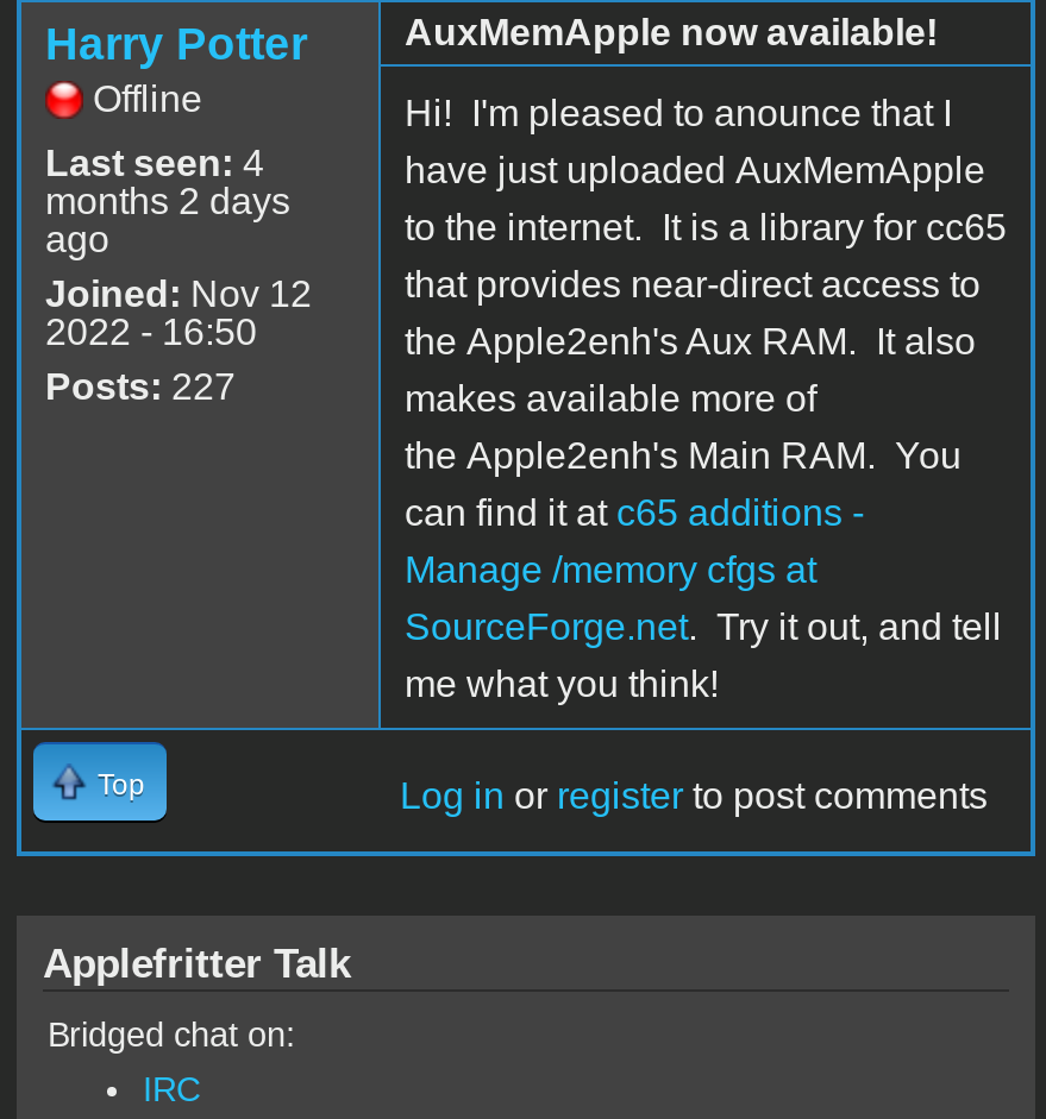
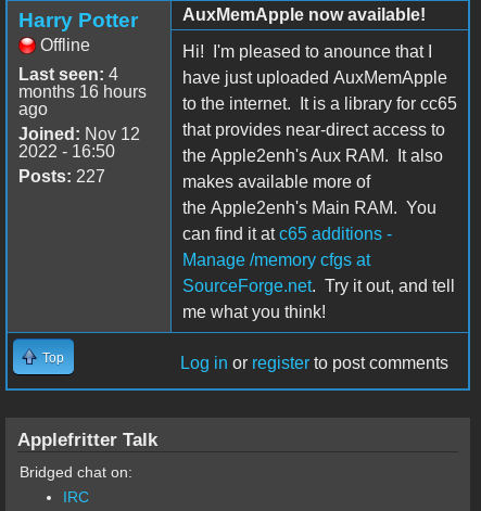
- months 2 days
+ months 16 hours
